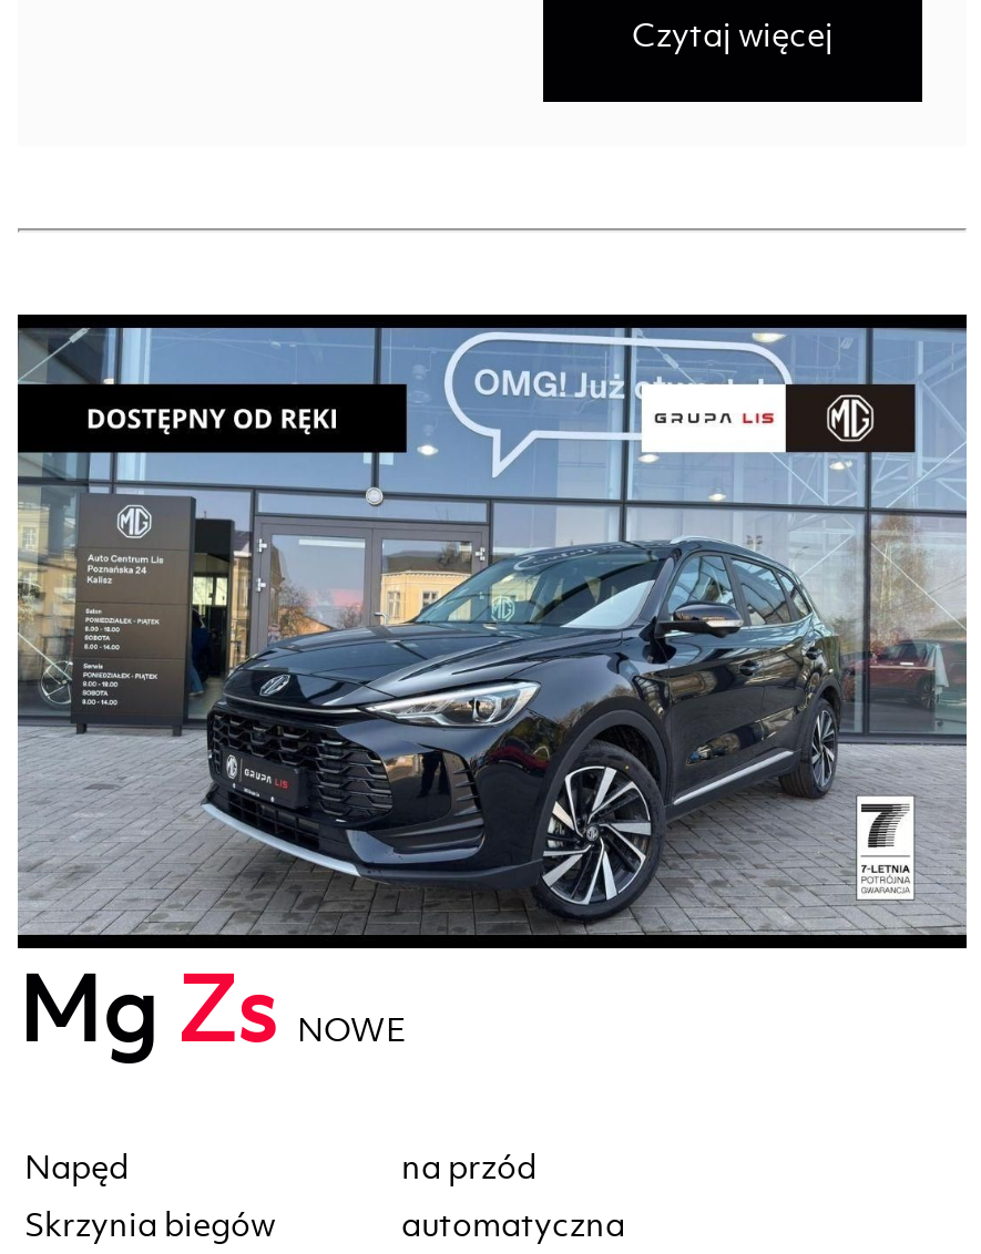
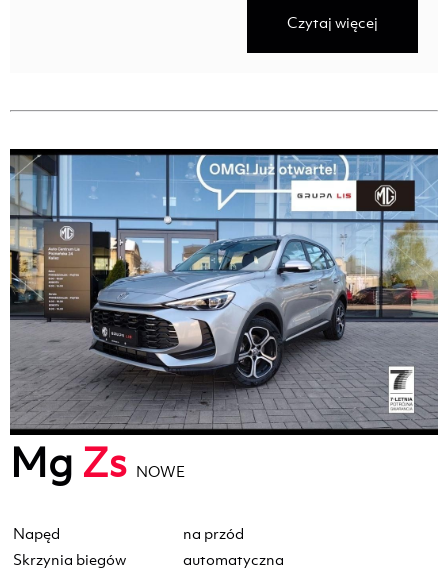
- [image]
+ [image]
